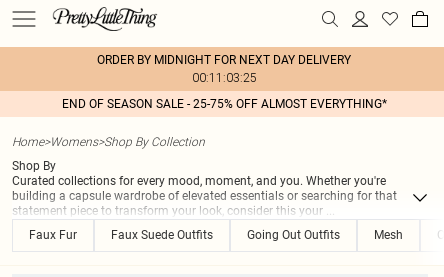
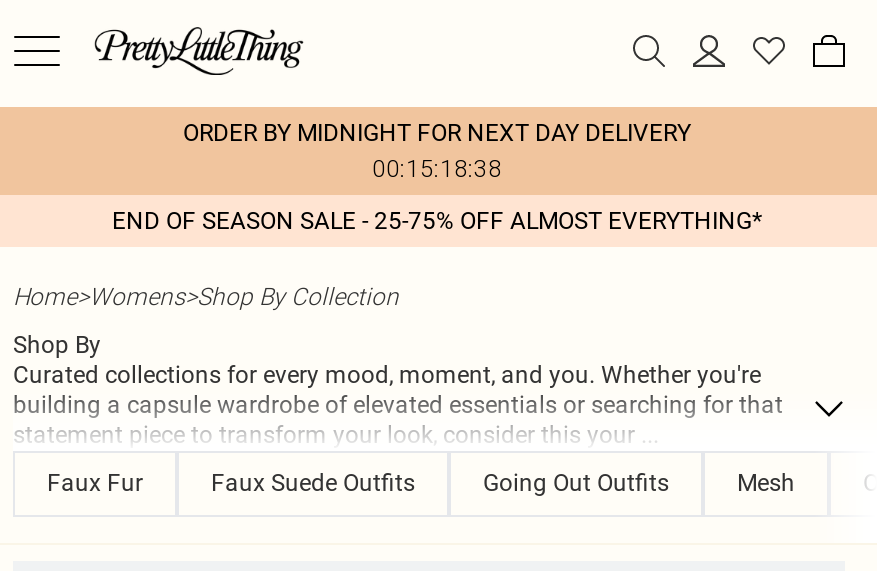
- 00:11:03:25
+ 00:15:18:38
